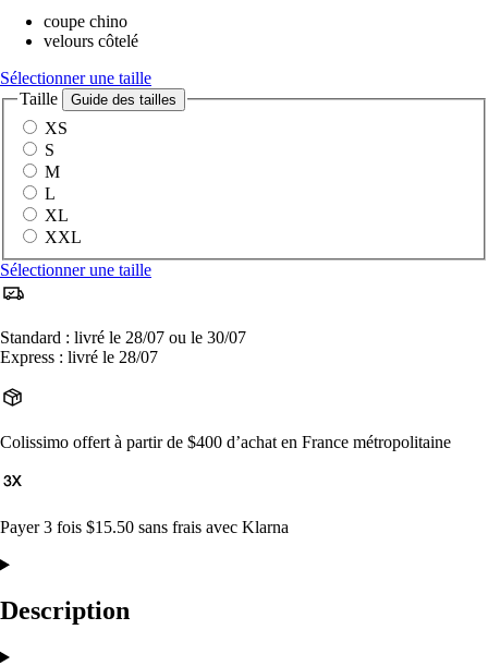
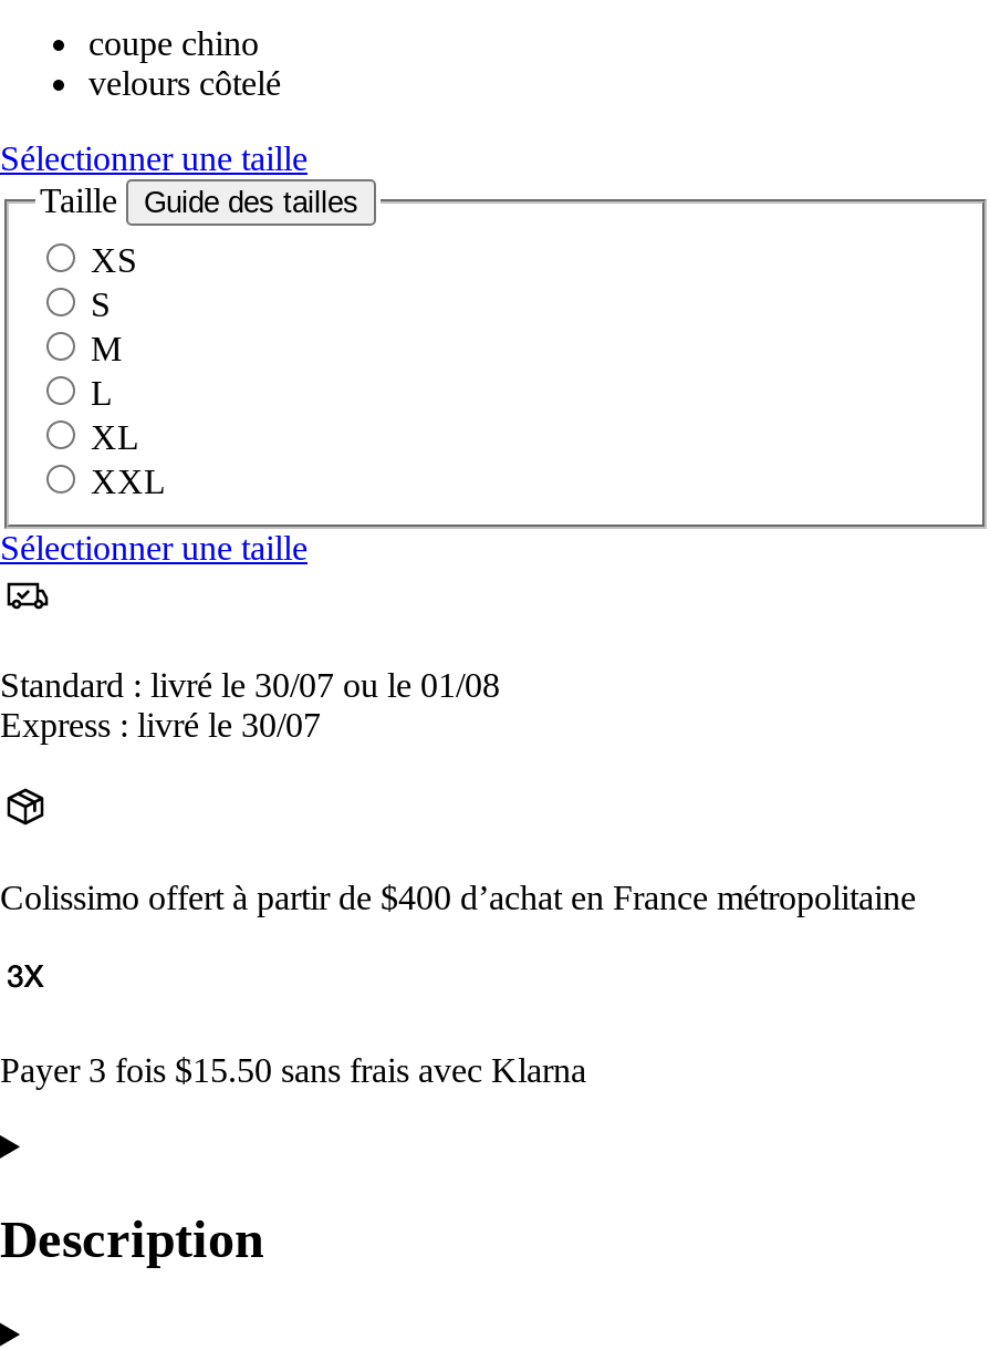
- Standard : livré le 28/07 ou le 30/07
+ Standard : livré le 30/07 ou le 01/08

- Express : livré le 28/07
+ Express : livré le 30/07
